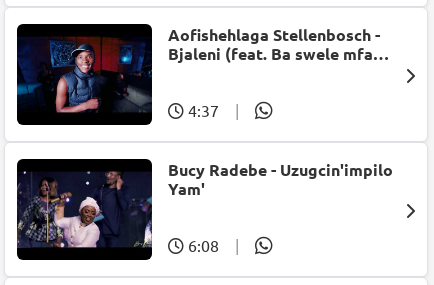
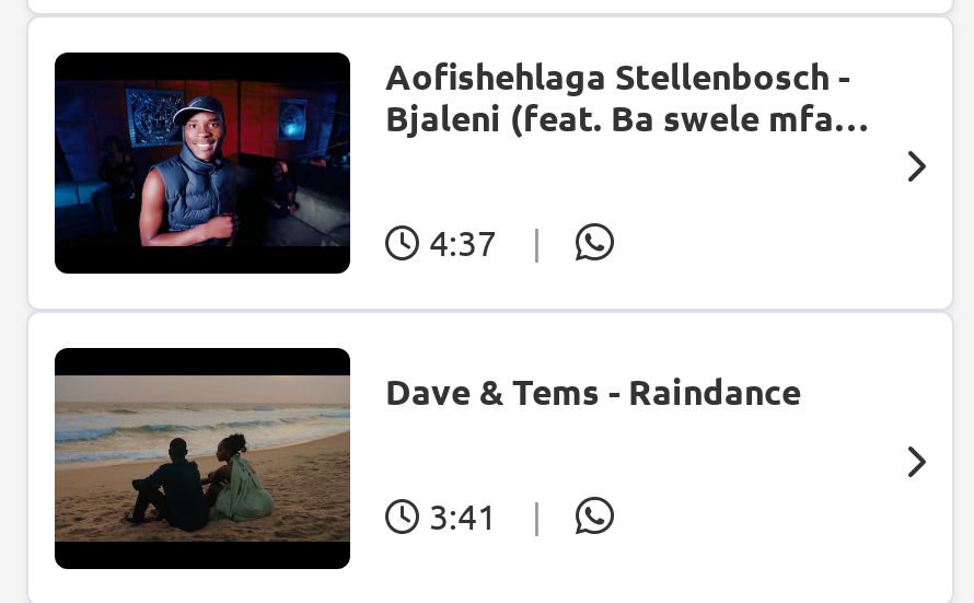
- [image]
- Bucy Radebe - Uzugcin'impilo
- Yam'
+ [image]
+ Dave & Tems - Raindance

- 6:08
+ 3:41
